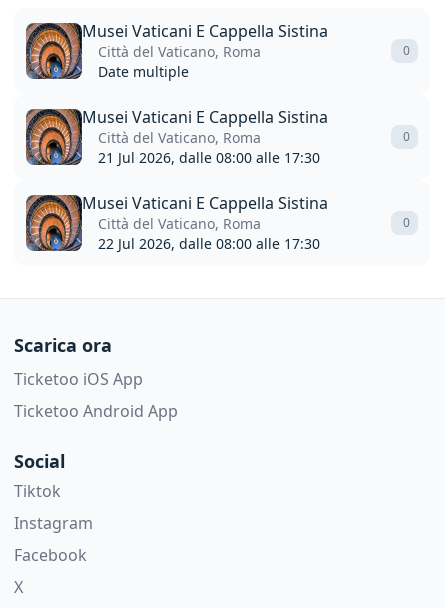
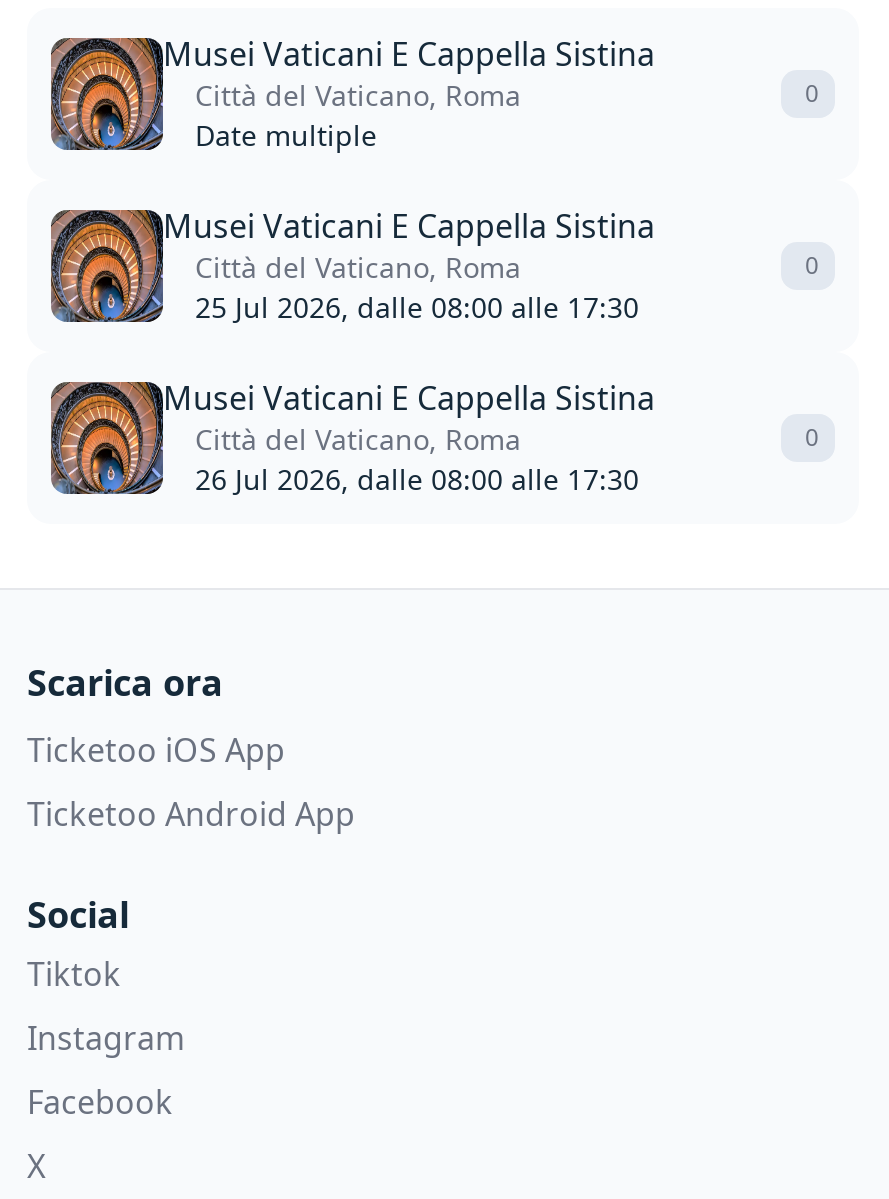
- 21 Jul 2026, dalle 08:00 alle 17:30
+ 25 Jul 2026, dalle 08:00 alle 17:30

- 22 Jul 2026, dalle 08:00 alle 17:30
+ 26 Jul 2026, dalle 08:00 alle 17:30
